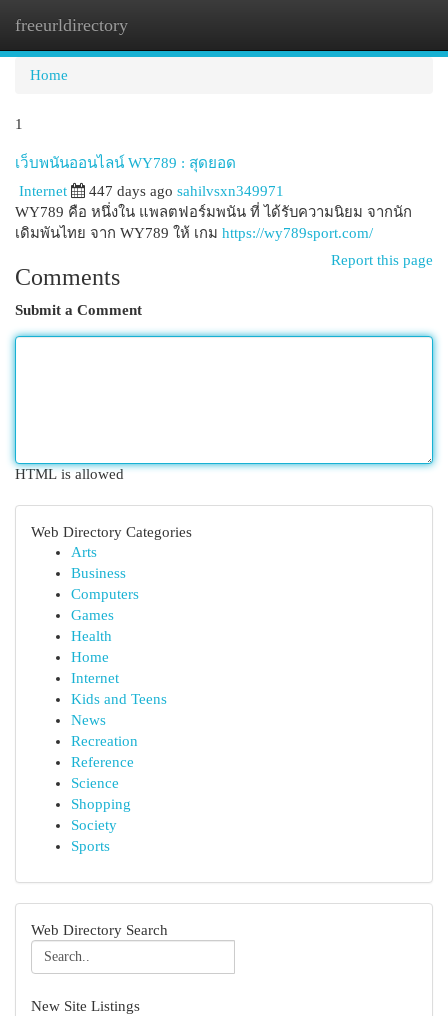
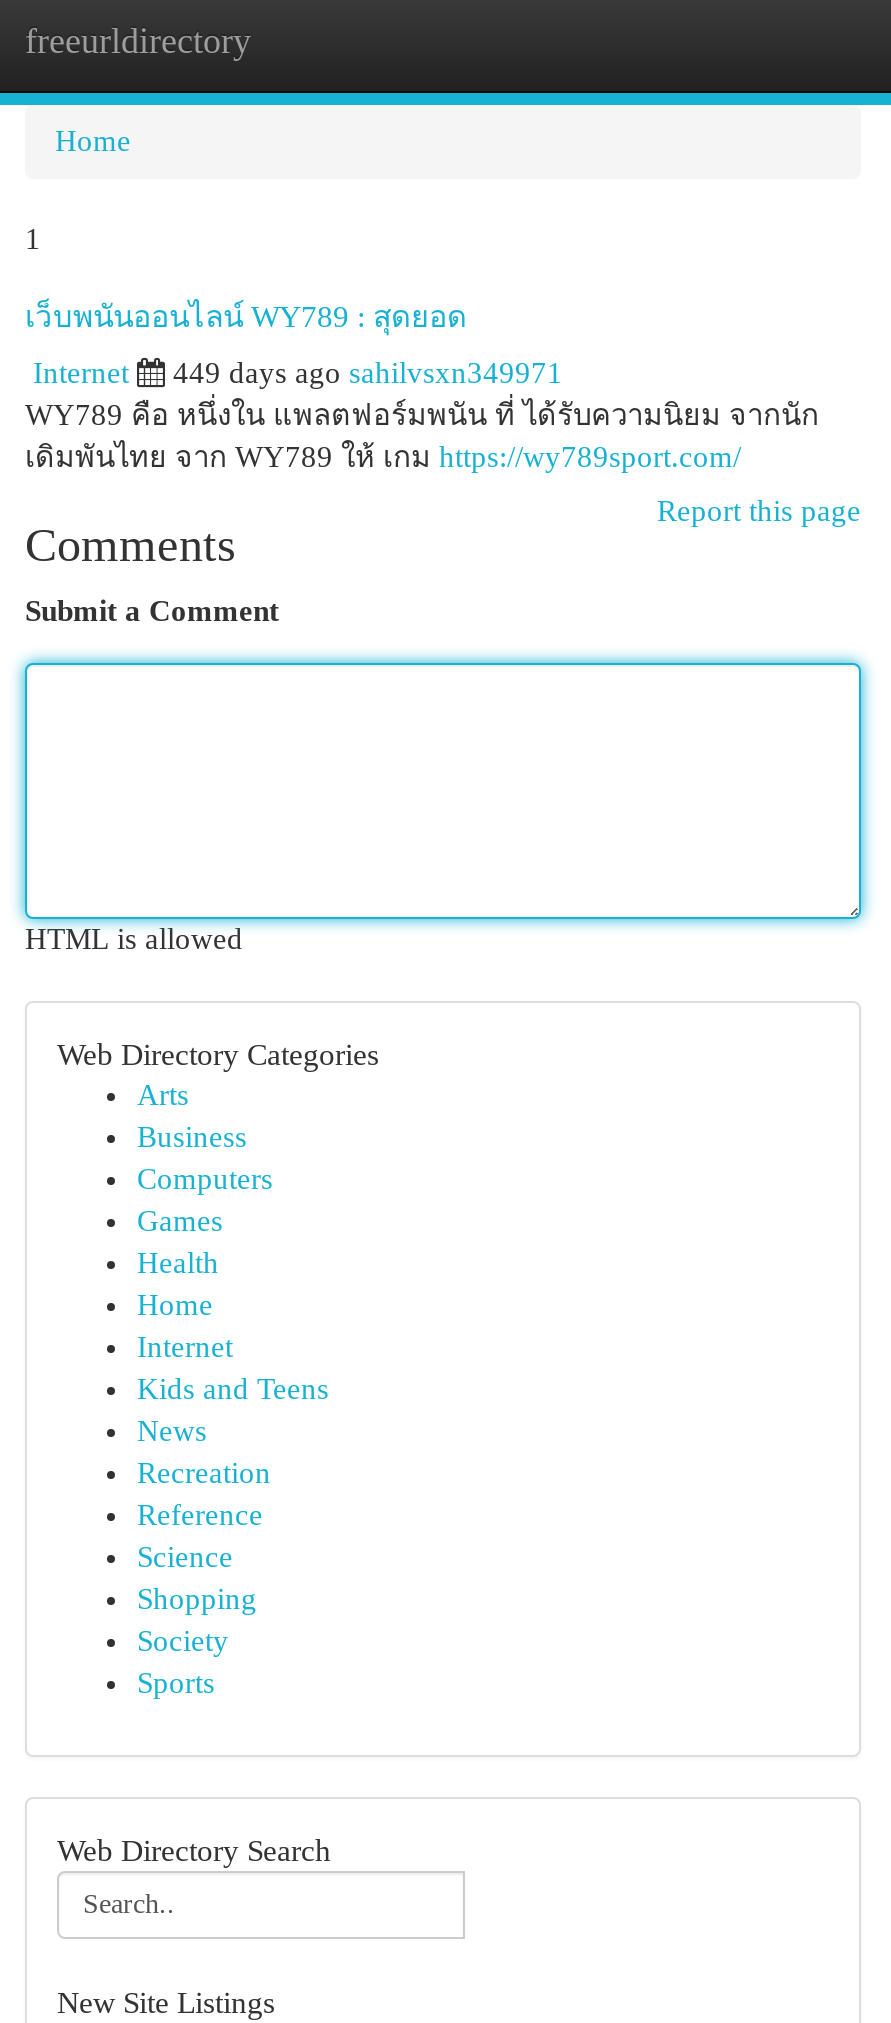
- 447 days ago sahilvsxn349971
+ 449 days ago sahilvsxn349971
